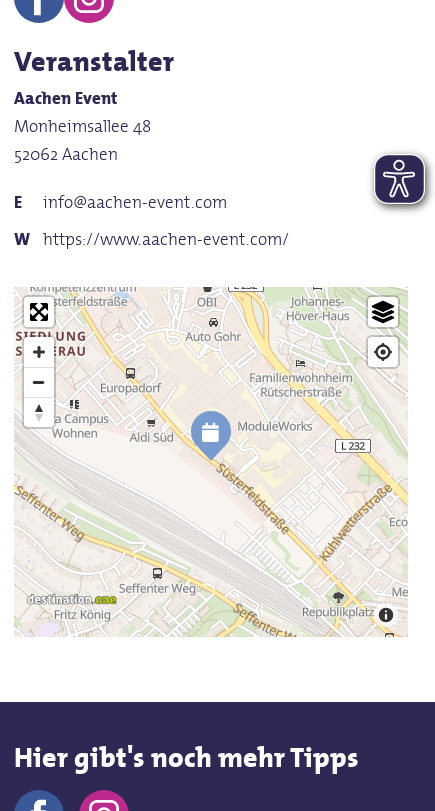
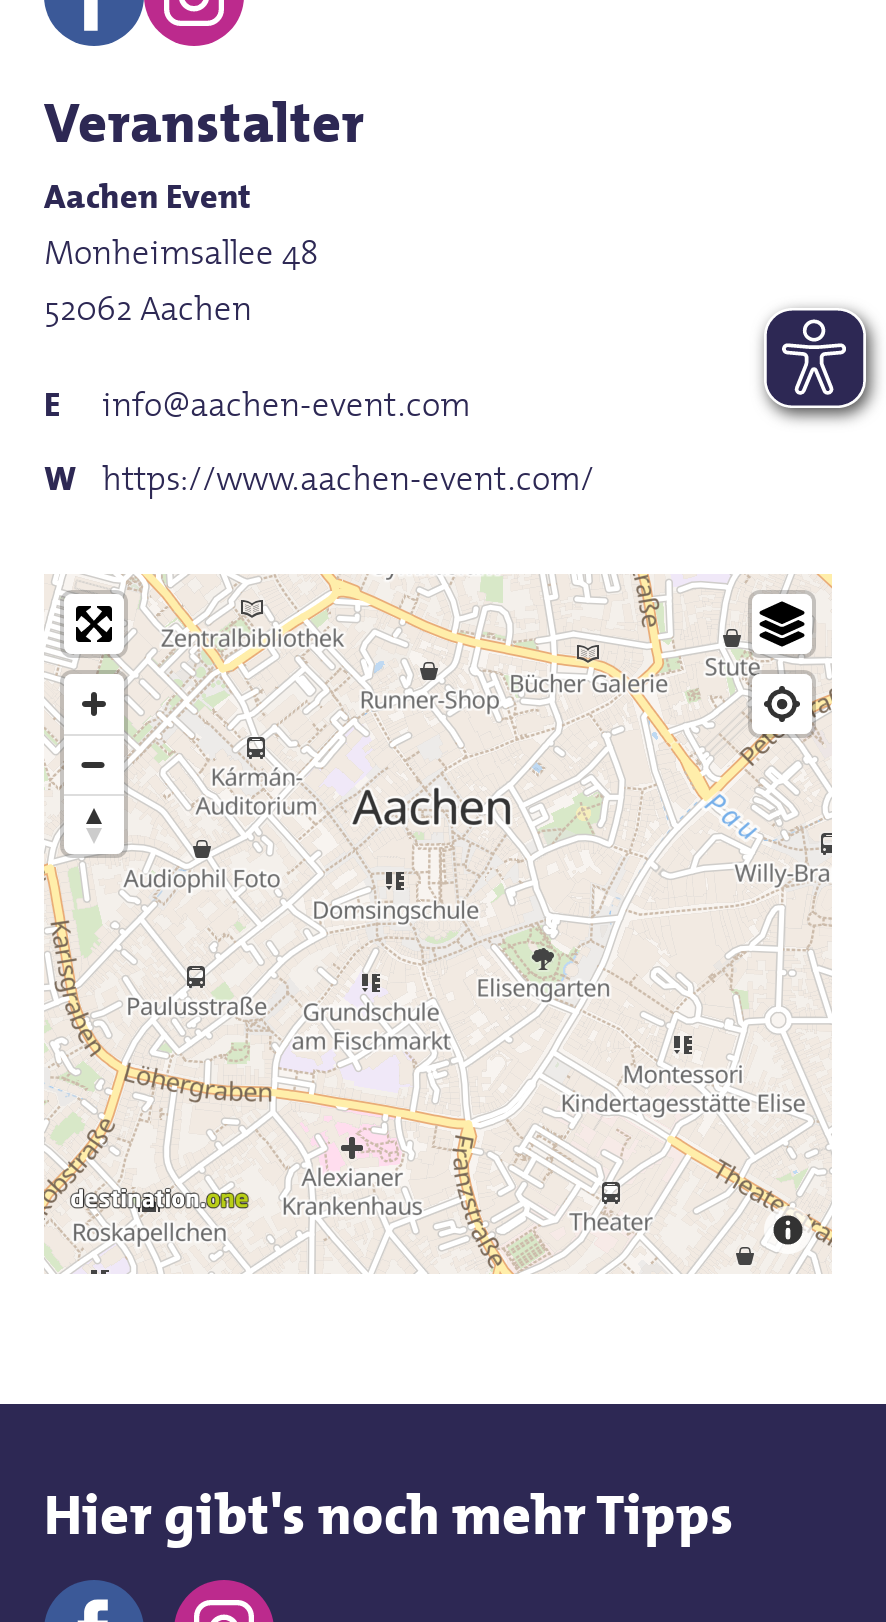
- [image]
+ [image]
